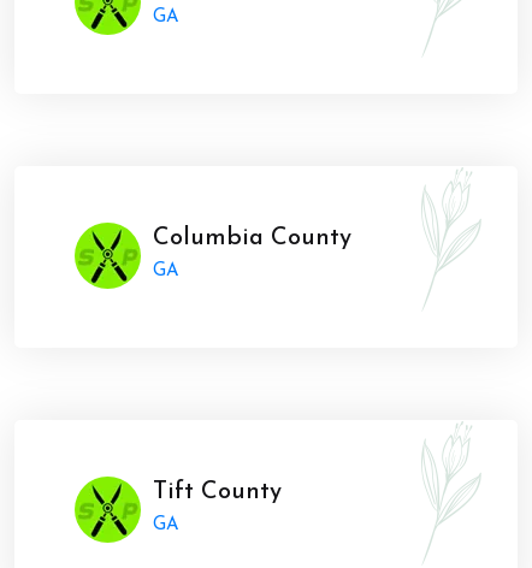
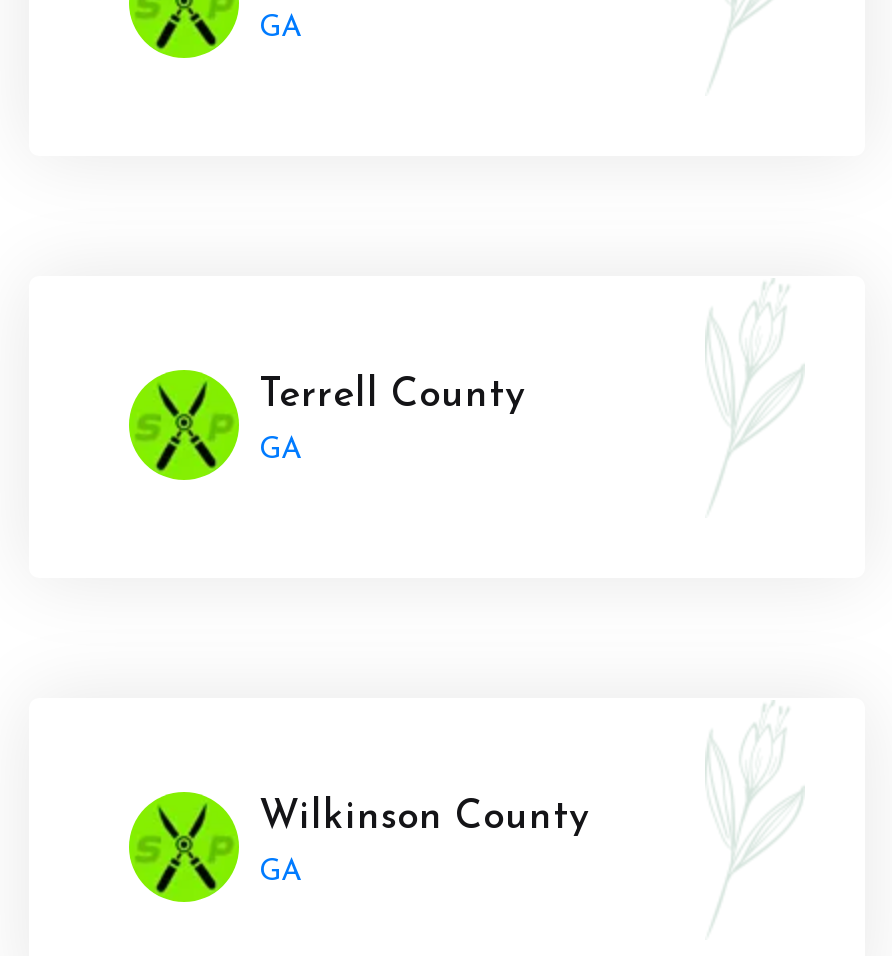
- Columbia County
+ Terrell County

- Tift County
+ Wilkinson County
